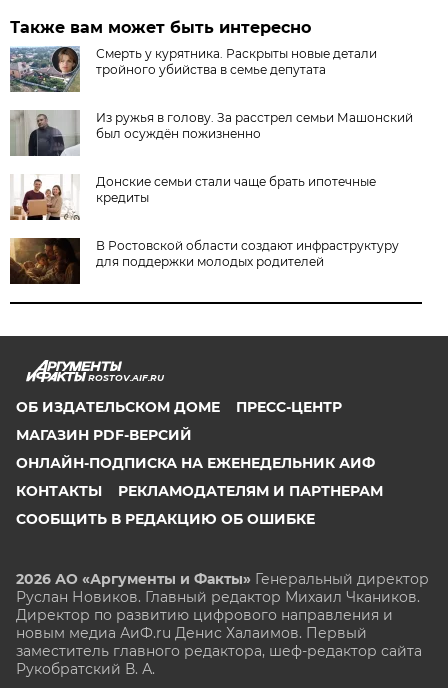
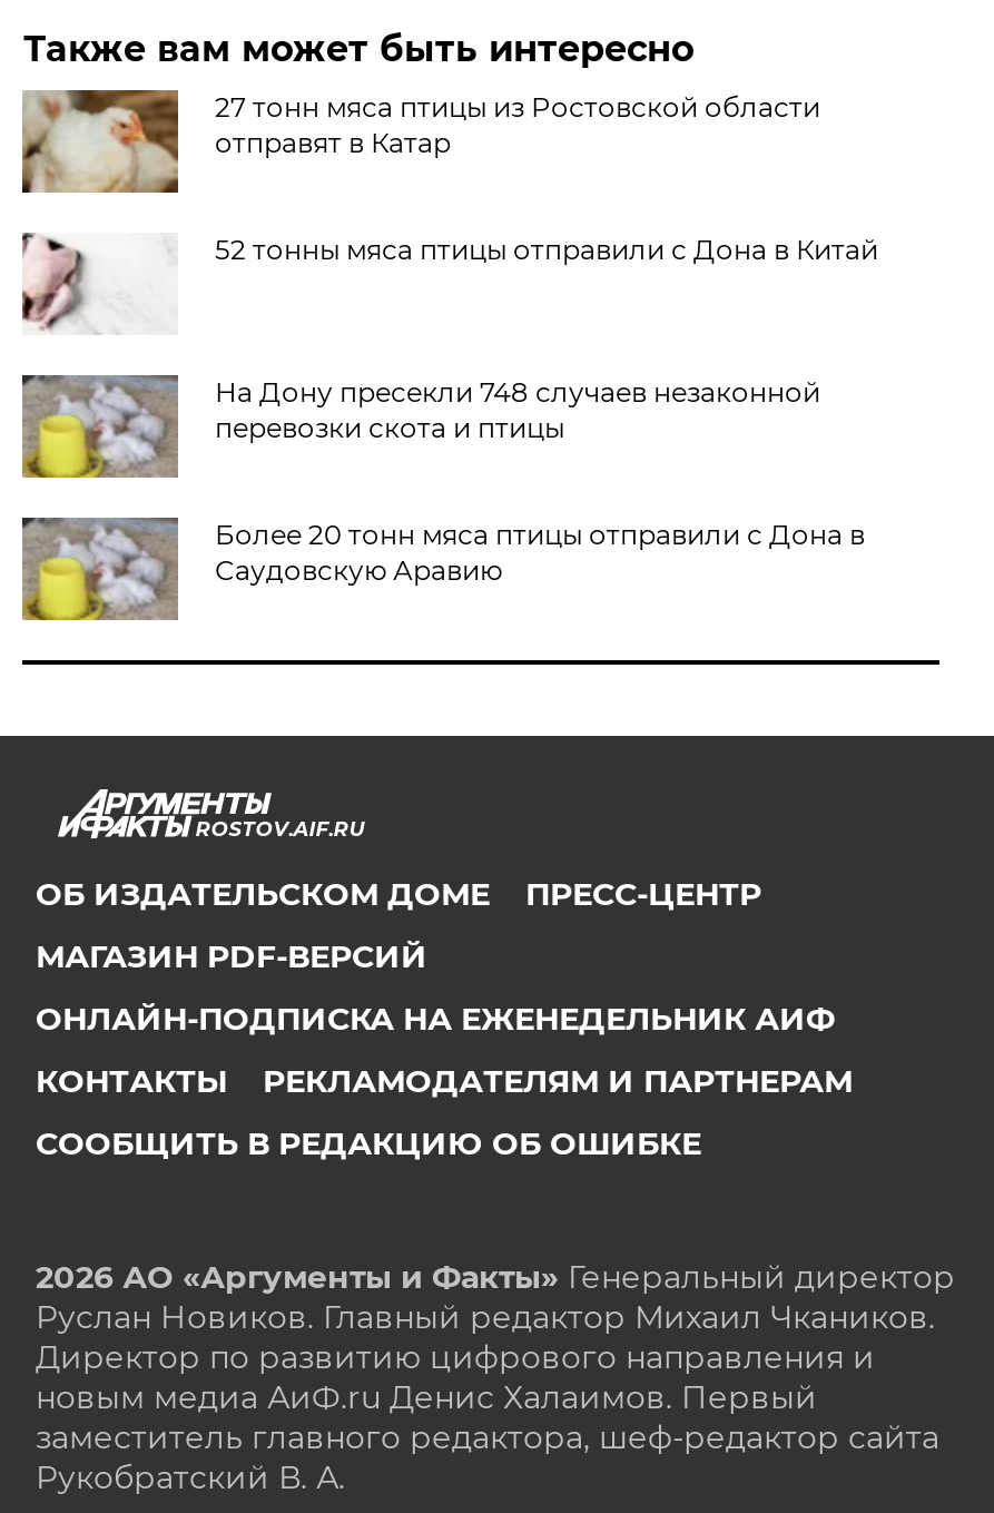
- [image]
- Смерть у курятника. Раскрыты новые детали
- тройного убийства в семье депутата
+ [image]
+ 27 тонн мяса птицы из Ростовской области
+ отправят в Катар

- [image]
- Из ружья в голову. За расстрел семьи Машонский
- был осуждён пожизненно
+ [image]
+ 52 тонны мяса птицы отправили с Дона в Китай

- [image]
- Донские семьи стали чаще брать ипотечные
- кредиты
+ [image]
+ На Дону пресекли 748 случаев незаконной
+ перевозки скота и птицы

- [image]
- В Ростовской области создают инфраструктуру
- для поддержки молодых родителей
+ [image]
+ Более 20 тонн мяса птицы отправили с Дона в
+ Саудовскую Аравию
